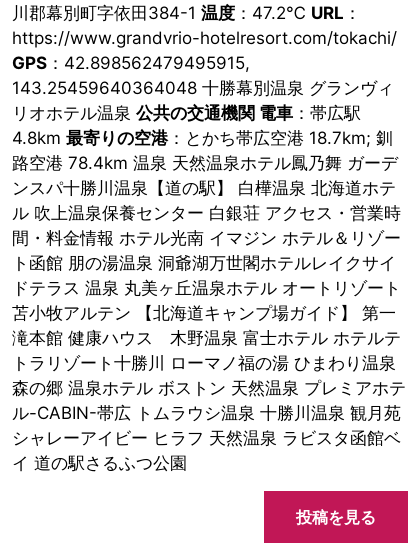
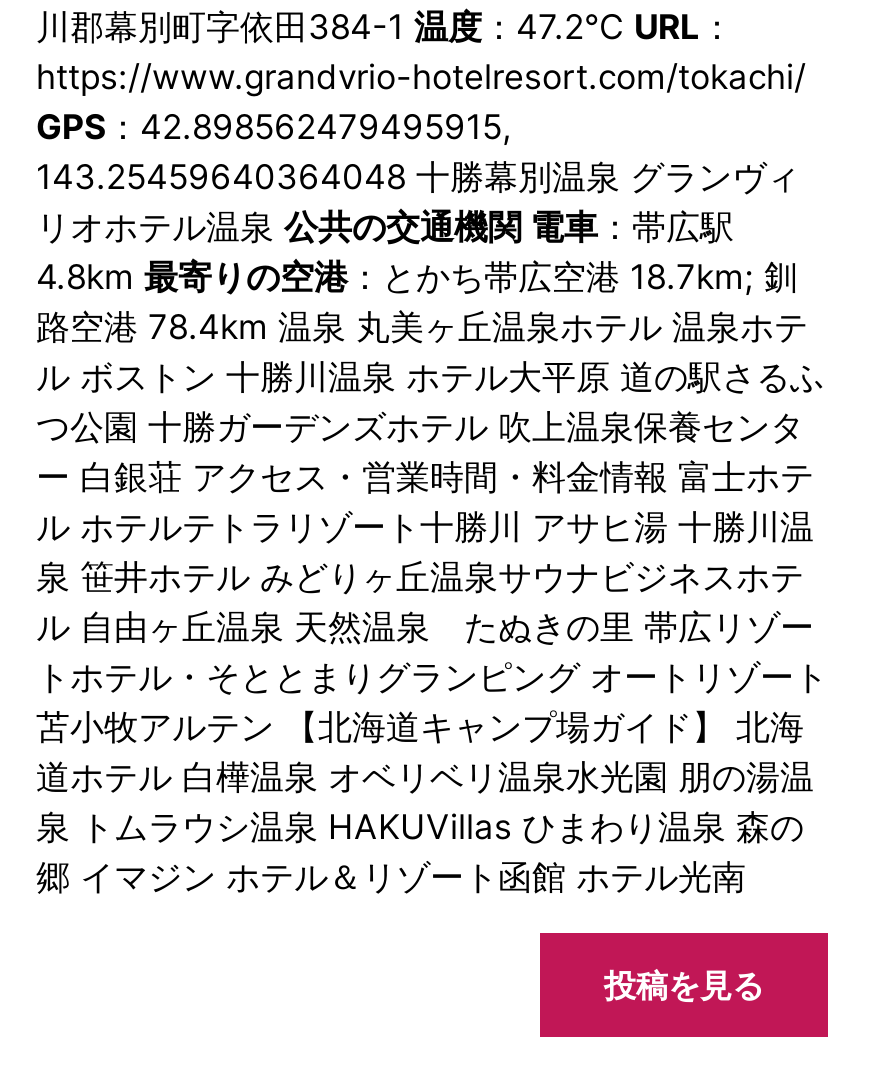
- 路空港 78.4km 温泉 天然温泉ホテル鳳乃舞 ガーデ
- ンスパ十勝川温泉【道の駅】 白樺温泉 北海道ホテ
- ル 吹上温泉保養センター 白銀荘 アクセス・営業時
- 間・料金情報 ホテル光南 イマジン ホテル＆リゾー
- ト函館 朋の湯温泉 洞爺湖万世閣ホテルレイクサイ
- ドテラス 温泉 丸美ヶ丘温泉ホテル オートリゾート
- 苫小牧アルテン 【北海道キャンプ場ガイド】 第一
- 滝本館 健康ハウス 木野温泉 富士ホテル ホテルテ
- トラリゾート十勝川 ローマノ福の湯 ひまわり温泉
- 森の郷 温泉ホテル ボストン 天然温泉 プレミアホテ
- ル-CABIN-帯広 トムラウシ温泉 十勝川温泉 観月苑
- シャレーアイビー ヒラフ 天然温泉 ラビスタ函館ベ
- イ 道の駅さるふつ公園
+ 路空港 78.4km 温泉 丸美ヶ丘温泉ホテル 温泉ホテ
+ ル ボストン 十勝川温泉 ホテル大平原 道の駅さるふ
+ つ公園 十勝ガーデンズホテル 吹上温泉保養センタ
+ ー 白銀荘 アクセス・営業時間・料金情報 富士ホテ
+ ル ホテルテトラリゾート十勝川 アサヒ湯 十勝川温
+ 泉 笹井ホテル みどりヶ丘温泉サウナビジネスホテ
+ ル 自由ヶ丘温泉 天然温泉 たぬきの里 帯広リゾー
+ トホテル・そととまりグランピング オートリゾート
+ 苫小牧アルテン 【北海道キャンプ場ガイド】 北海
+ 道ホテル 白樺温泉 オベリベリ温泉水光園 朋の湯温
+ 泉 トムラウシ温泉 HAKUVillas ひまわり温泉 森の
+ 郷 イマジン ホテル＆リゾート函館 ホテル光南
